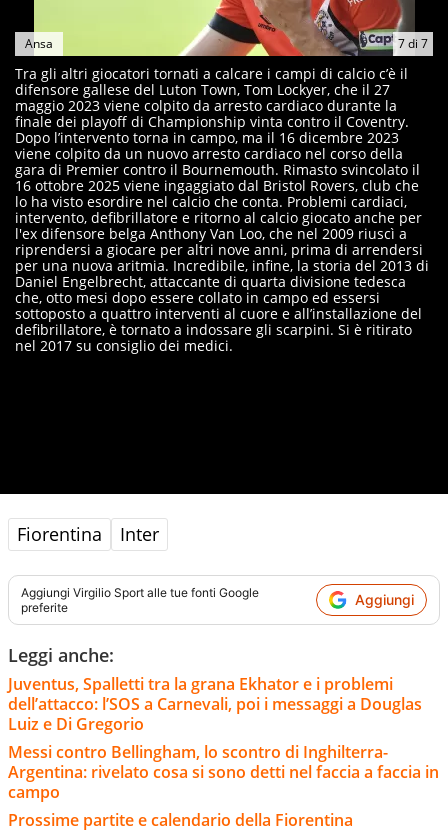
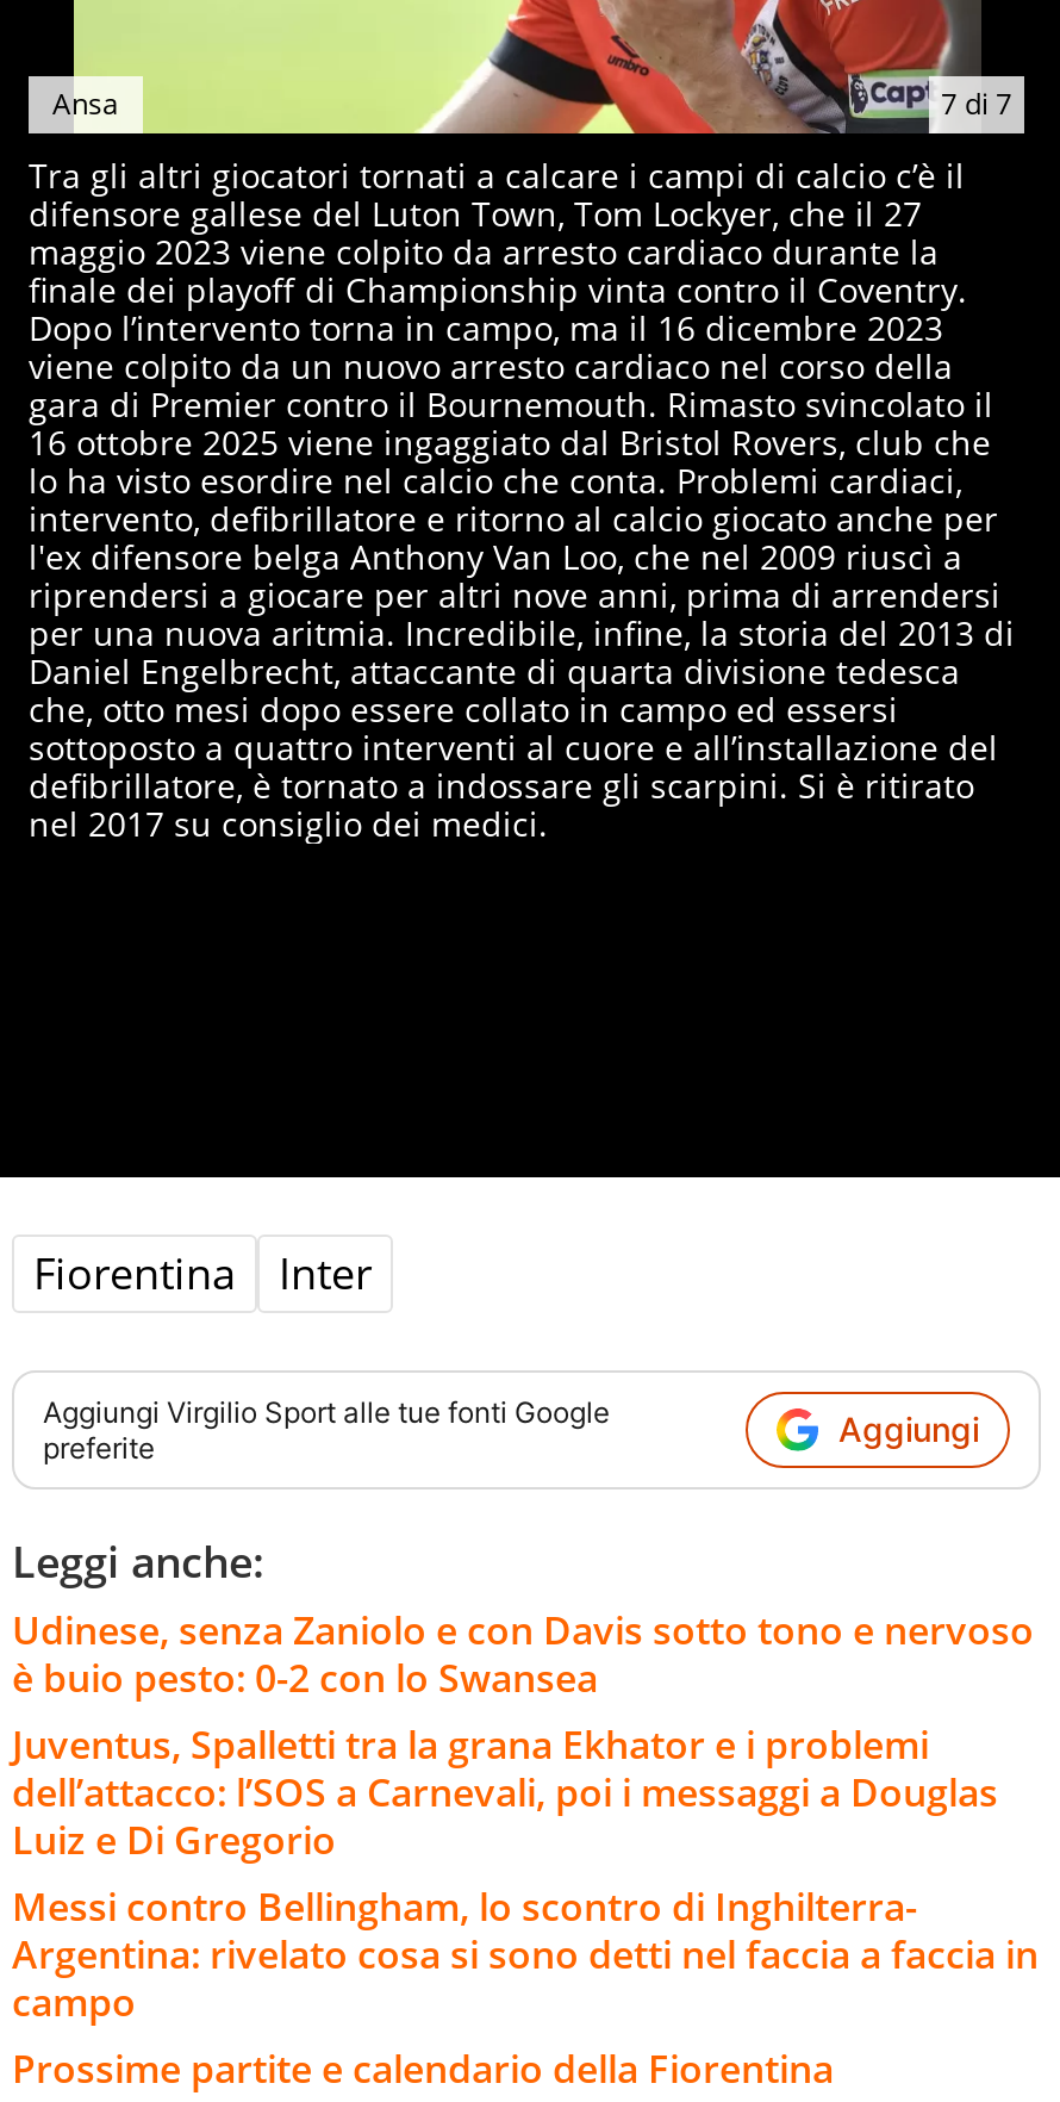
+ Udinese, senza Zaniolo e con Davis sotto tono e nervoso
+ è buio pesto: 0-2 con lo Swansea
